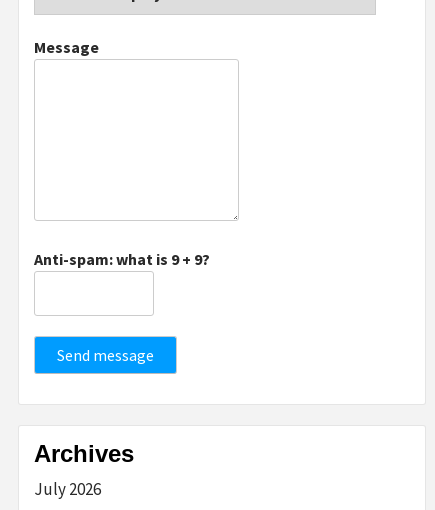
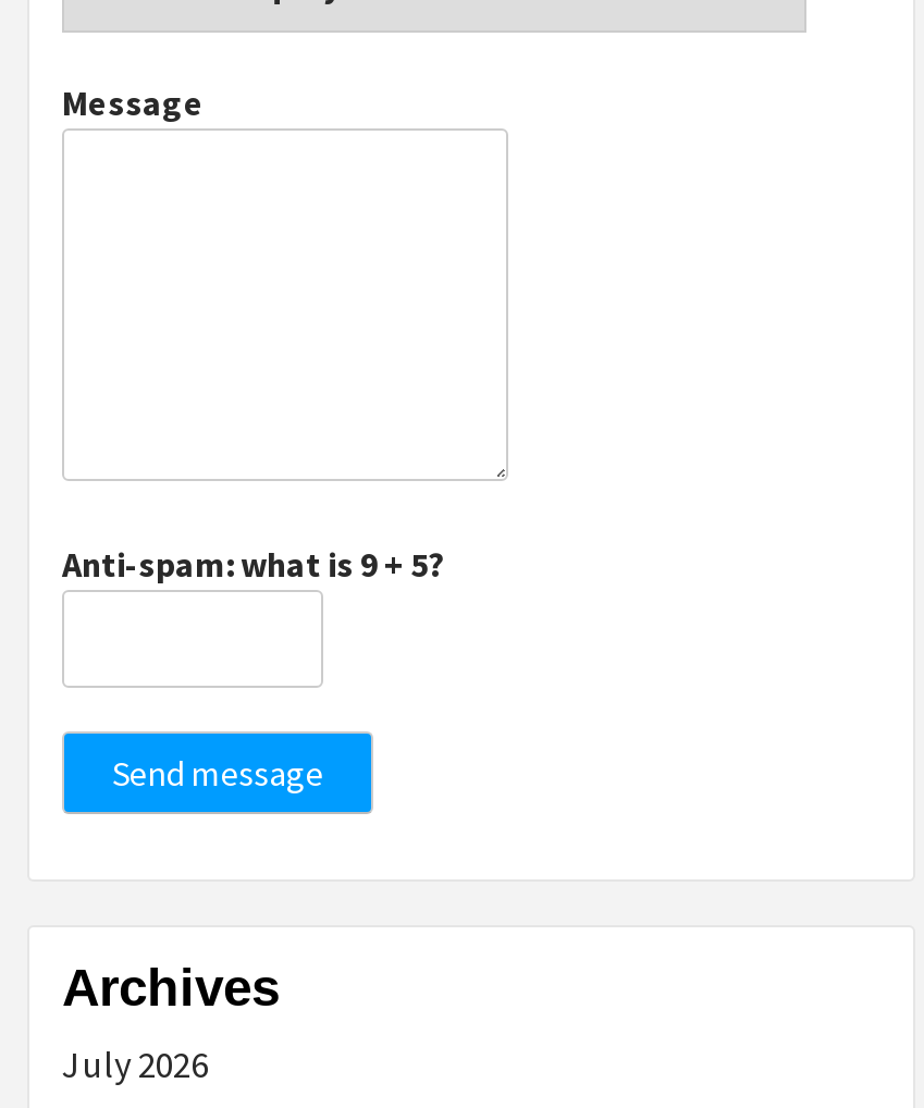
- Anti-spam: what is 9 + 9?
+ Anti-spam: what is 9 + 5?
